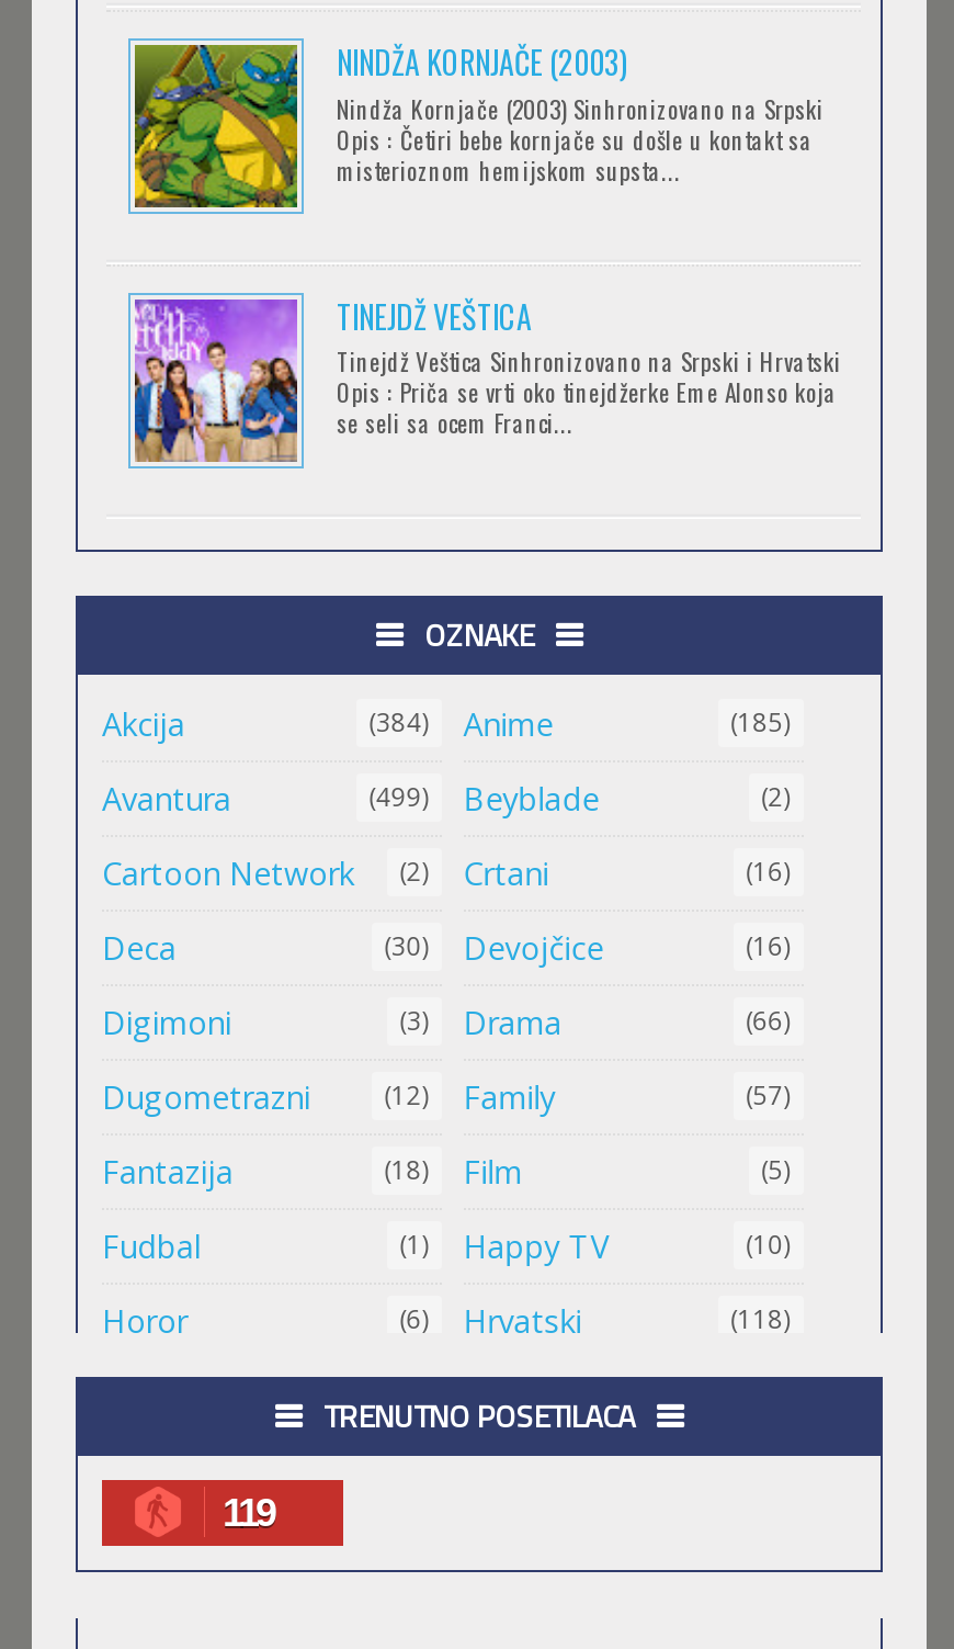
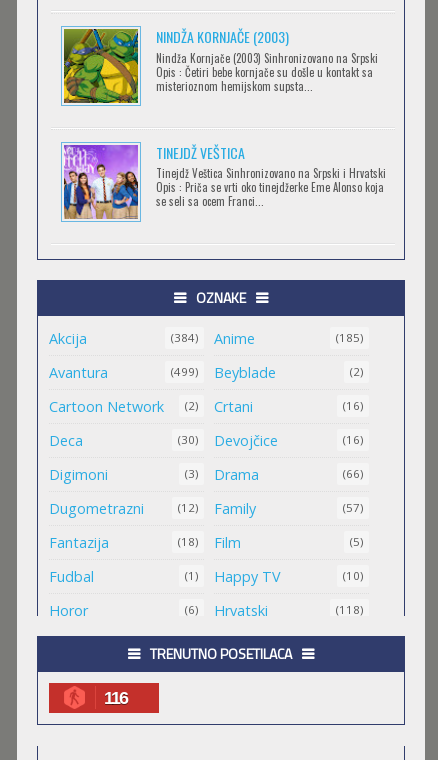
- 119
+ 116
